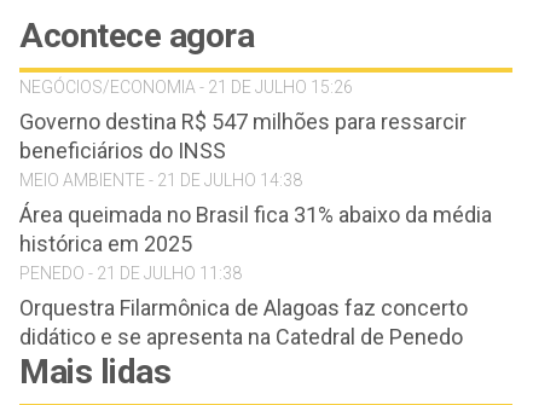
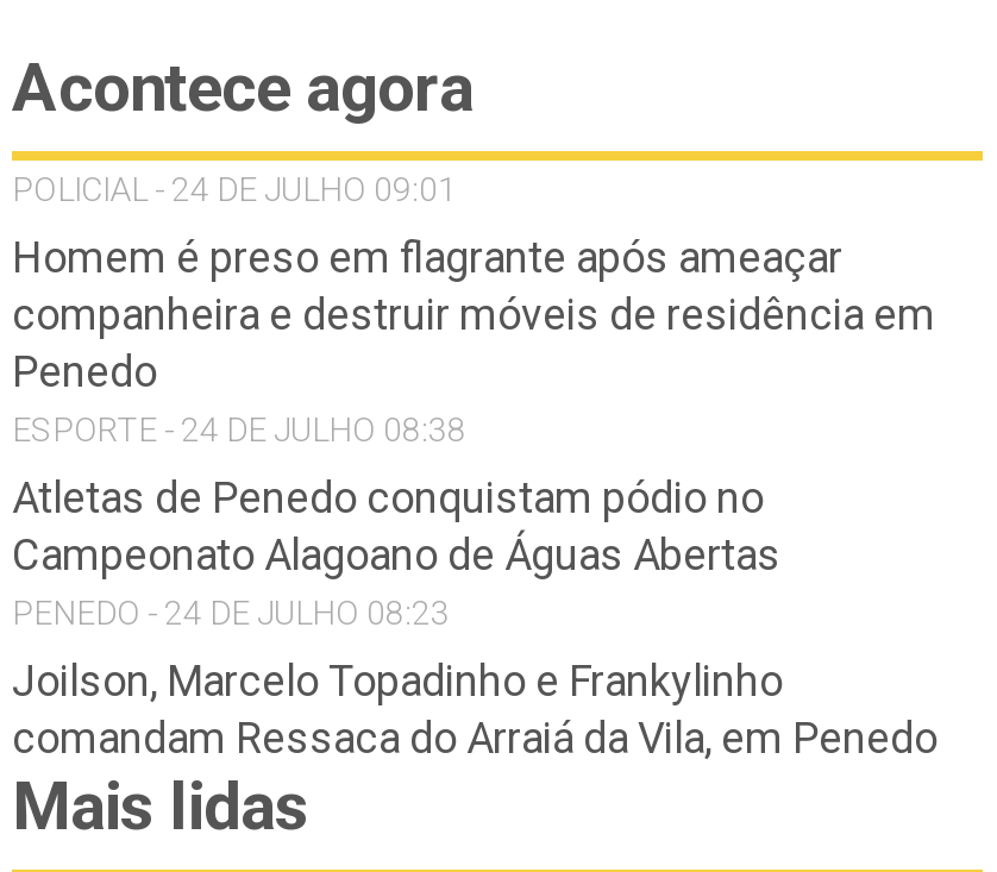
- NEGÓCIOS/ECONOMIA - 21 DE JULHO 15:26
+ POLICIAL - 24 DE JULHO 09:01

- Governo destina R$ 547 milhões para ressarcir
- beneficiários do INSS
- MEIO AMBIENTE - 21 DE JULHO 14:38
+ Homem é preso em flagrante após ameaçar
+ companheira e destruir móveis de residência em
+ Penedo
+ ESPORTE - 24 DE JULHO 08:38

- Área queimada no Brasil fica 31% abaixo da média
- histórica em 2025
- PENEDO - 21 DE JULHO 11:38
+ Atletas de Penedo conquistam pódio no
+ Campeonato Alagoano de Águas Abertas
+ PENEDO - 24 DE JULHO 08:23

- Orquestra Filarmônica de Alagoas faz concerto
- didático e se apresenta na Catedral de Penedo
+ Joilson, Marcelo Topadinho e Frankylinho
+ comandam Ressaca do Arraiá da Vila, em Penedo
